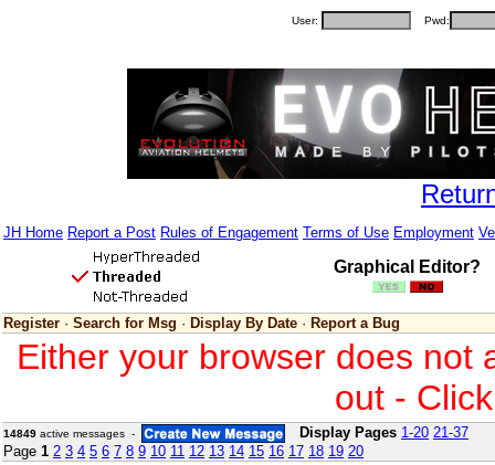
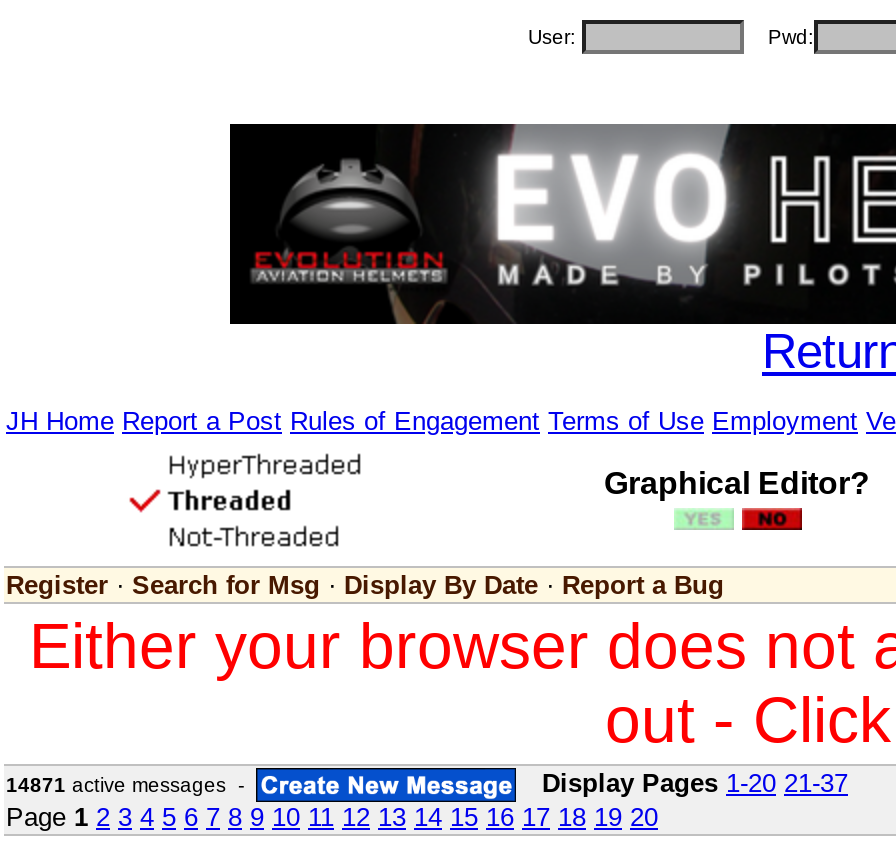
- 14849 active messages -
+ 14871 active messages -
